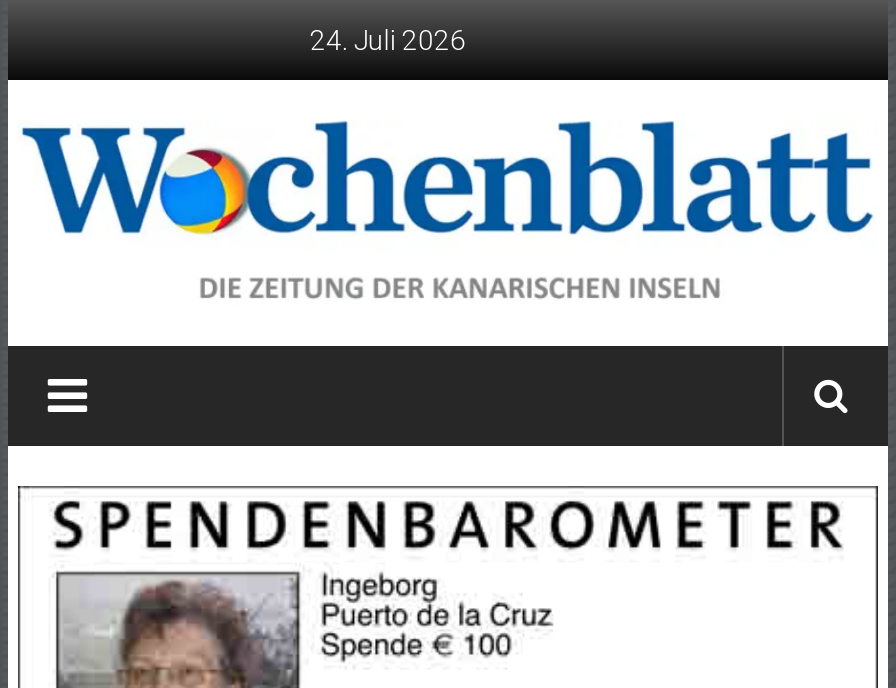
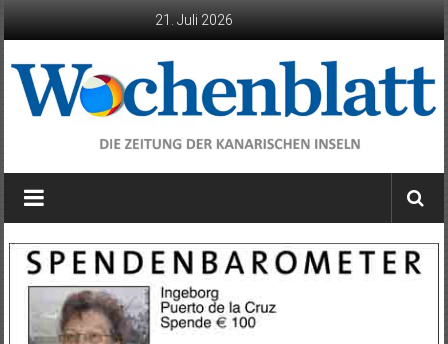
- 24. Juli 2026
+ 21. Juli 2026
